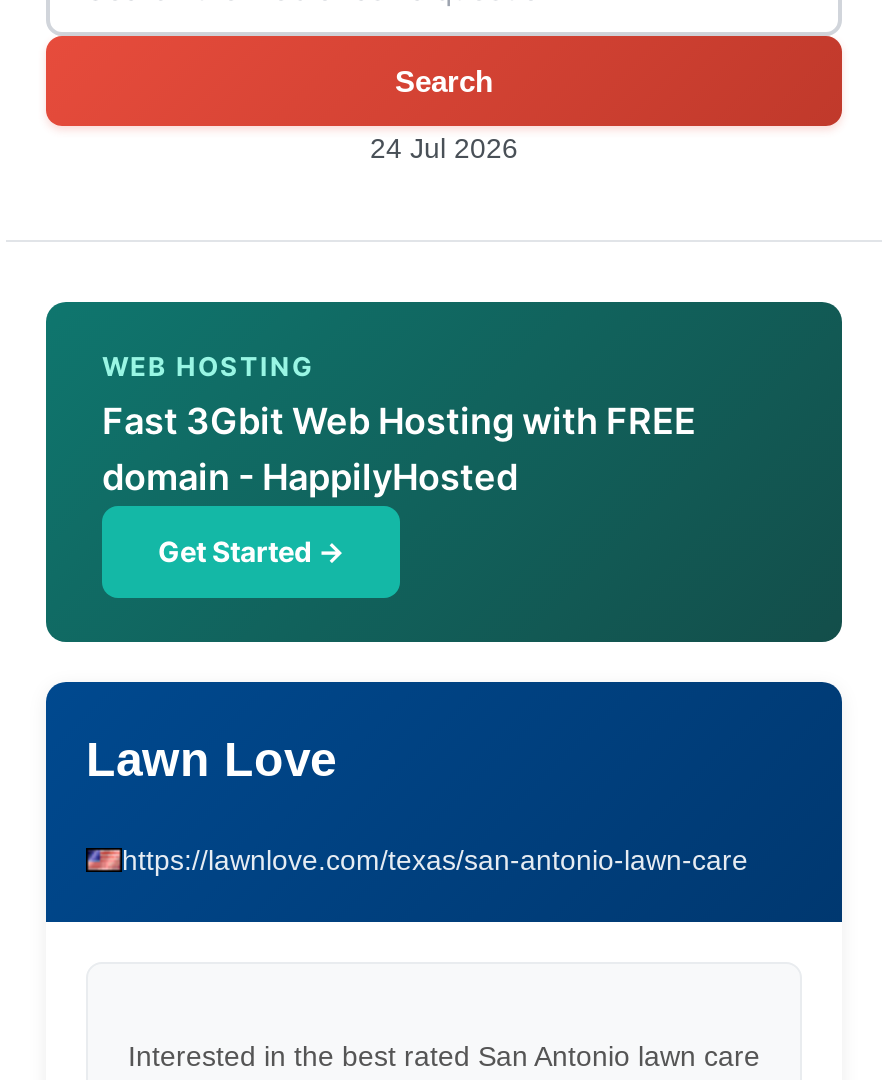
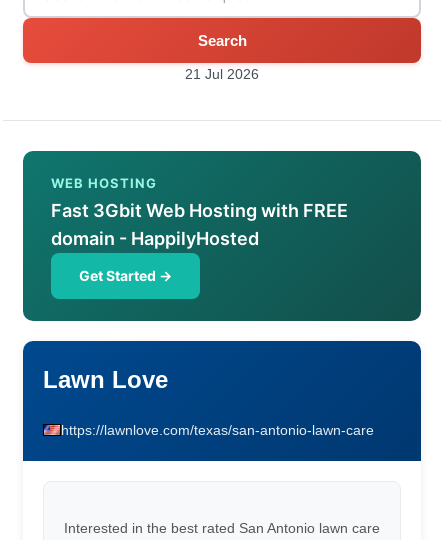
- 24 Jul 2026
+ 21 Jul 2026
